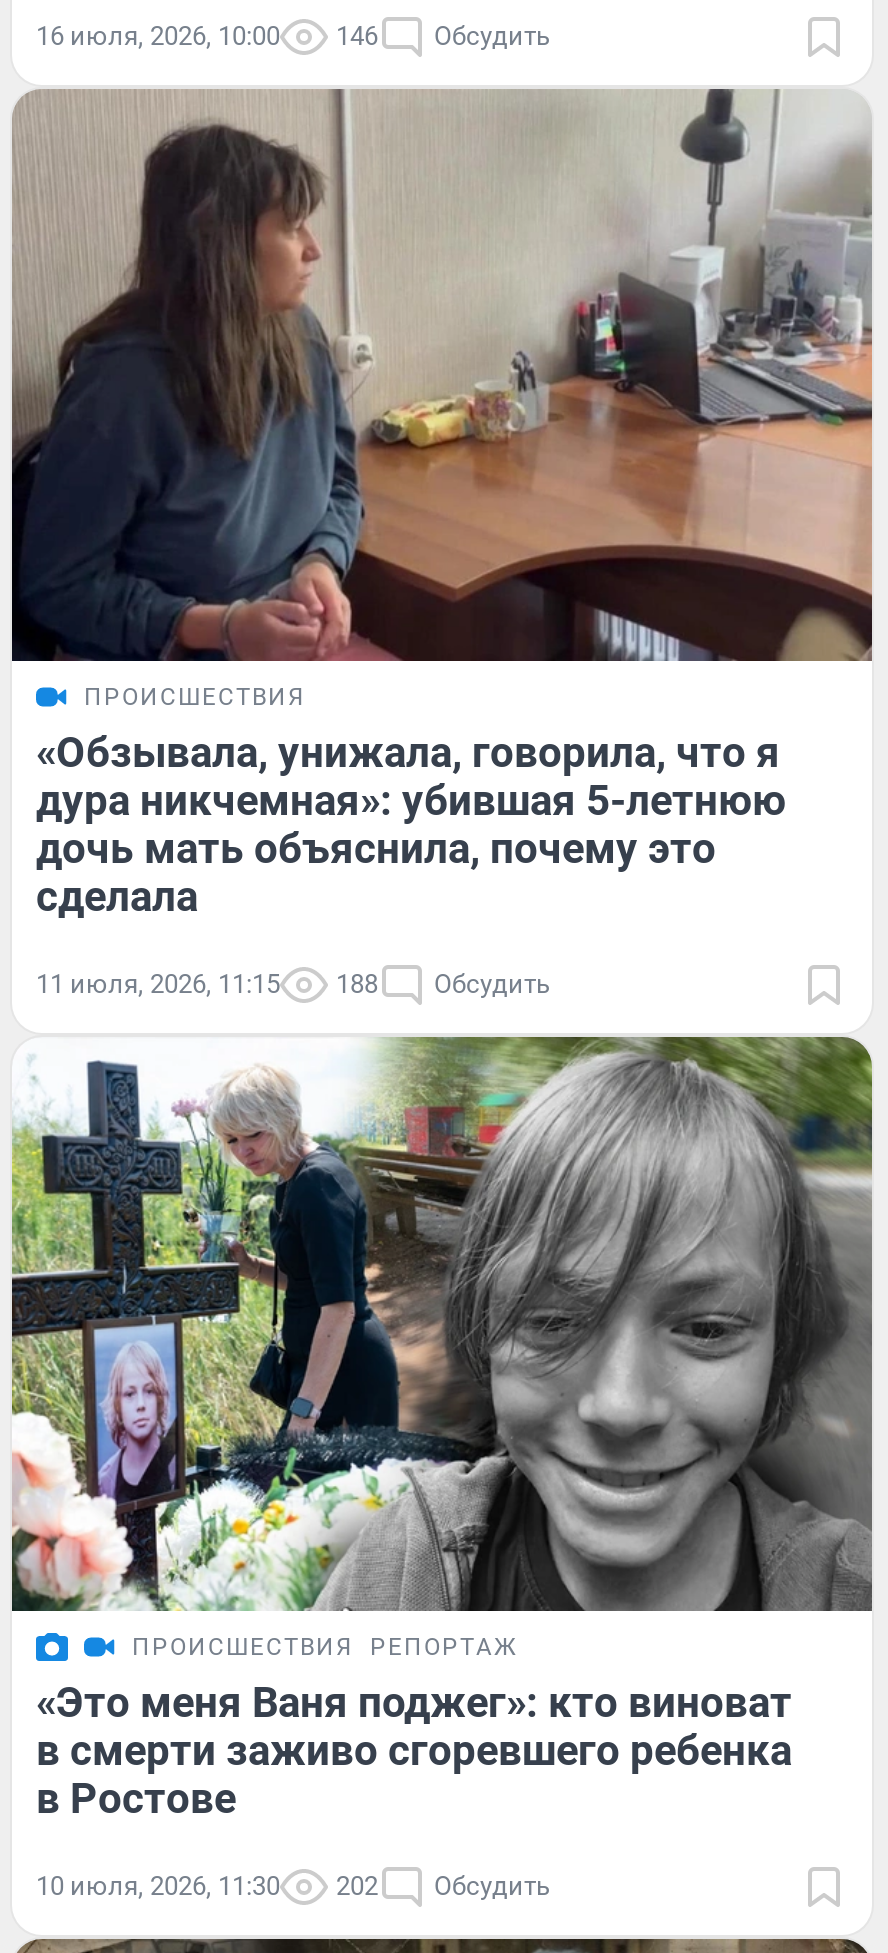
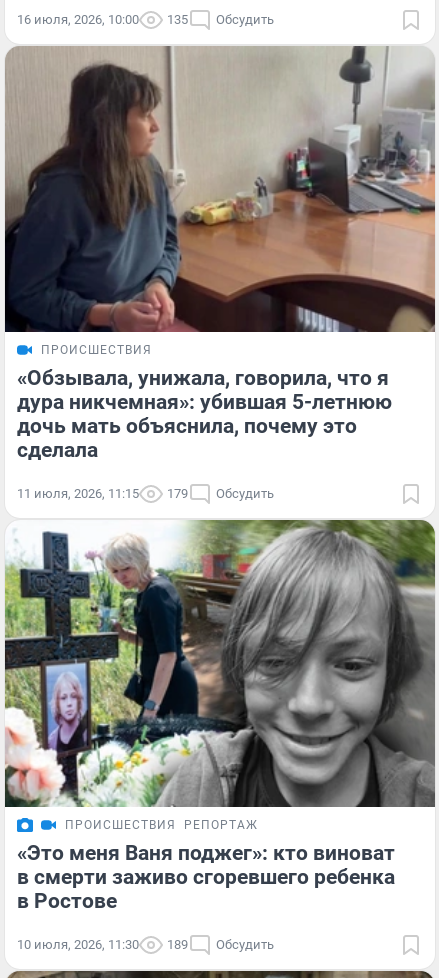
- 16 июля, 2026, 10:00 146 Обсудить
+ 16 июля, 2026, 10:00 135 Обсудить

- 11 июля, 2026, 11:15 188 Обсудить
+ 11 июля, 2026, 11:15 179 Обсудить

- 10 июля, 2026, 11:30 202 Обсудить
+ 10 июля, 2026, 11:30 189 Обсудить
